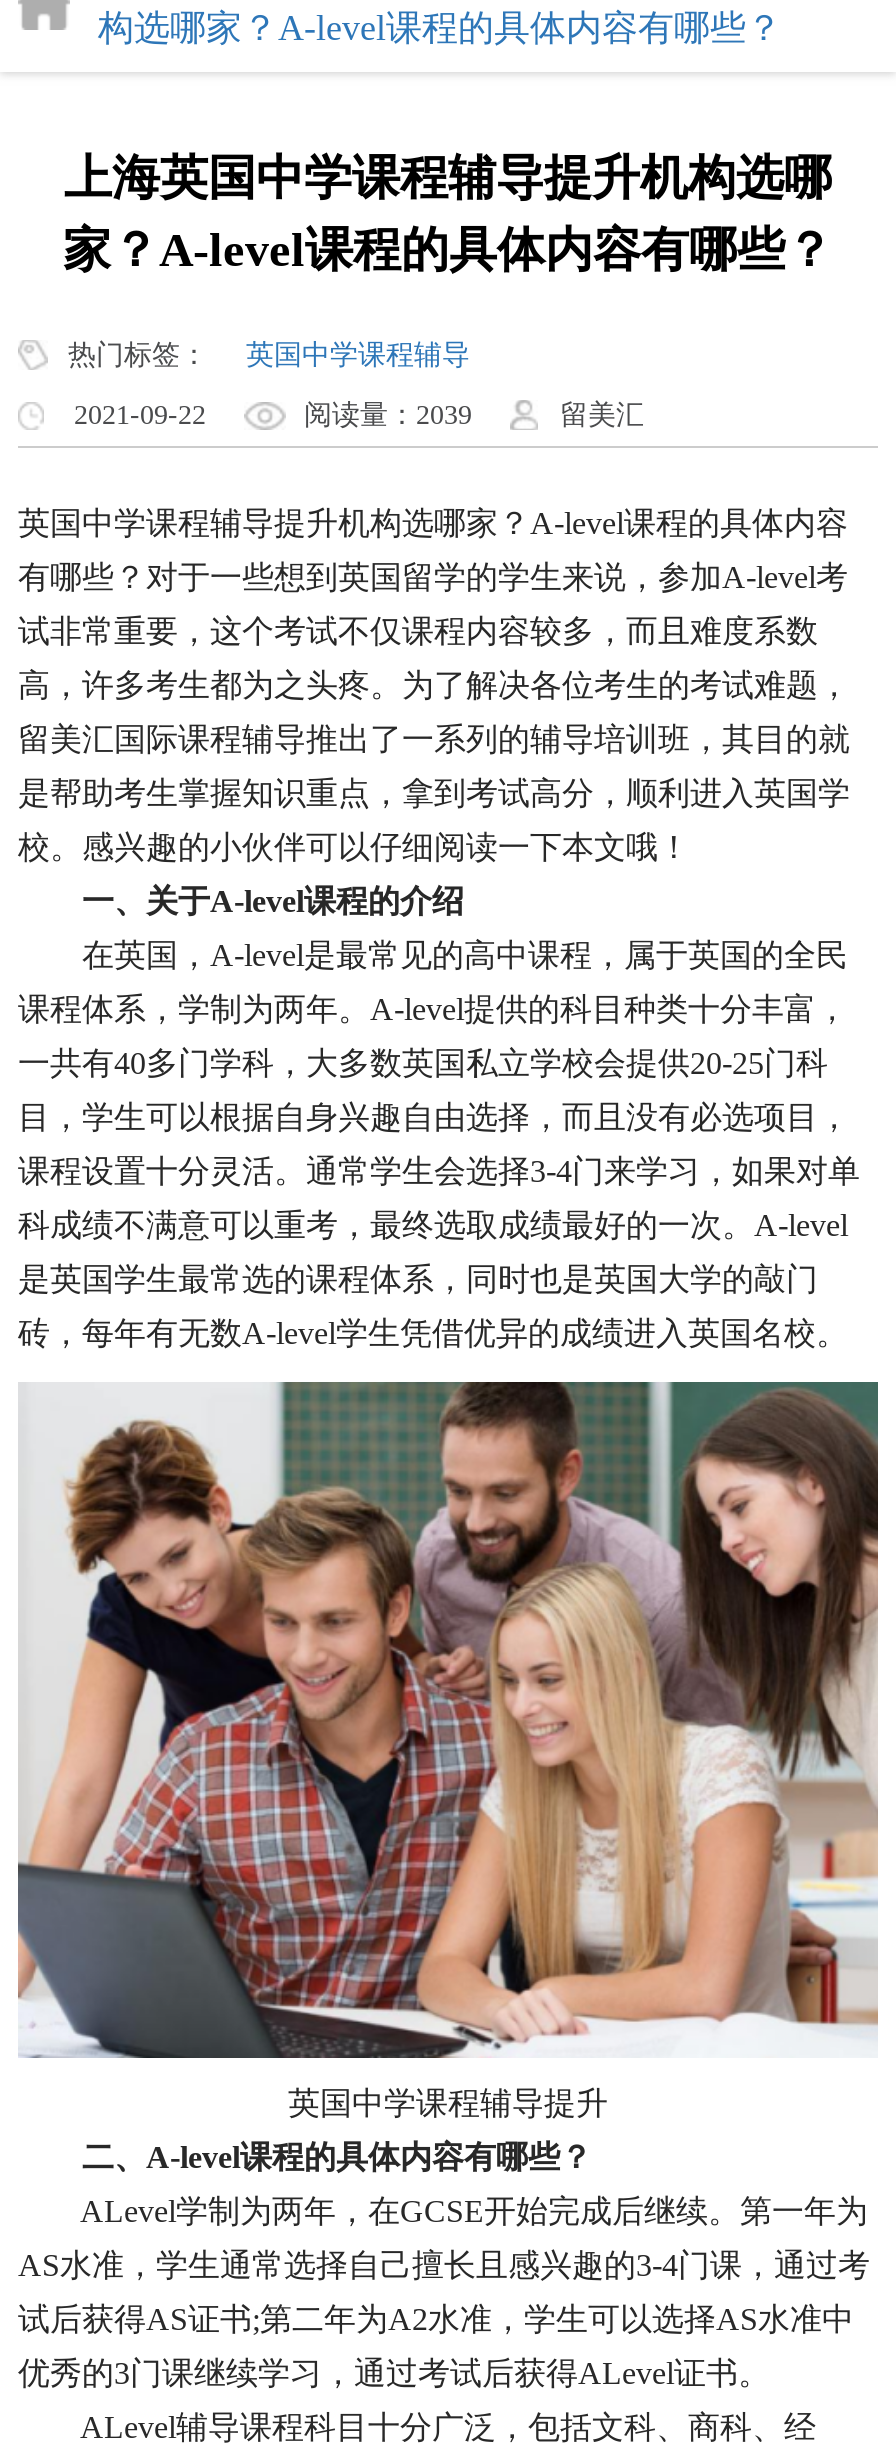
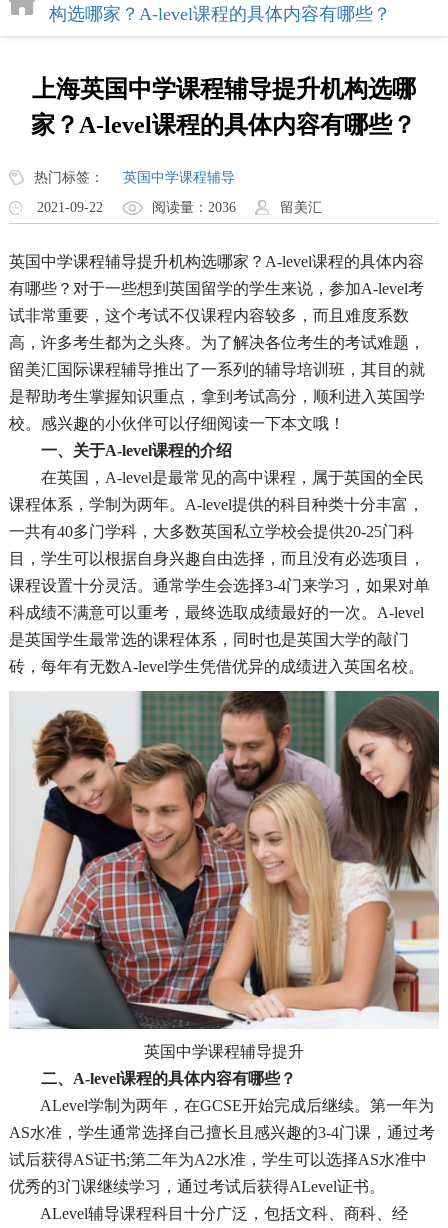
- 阅读量：2039
+ 阅读量：2036
